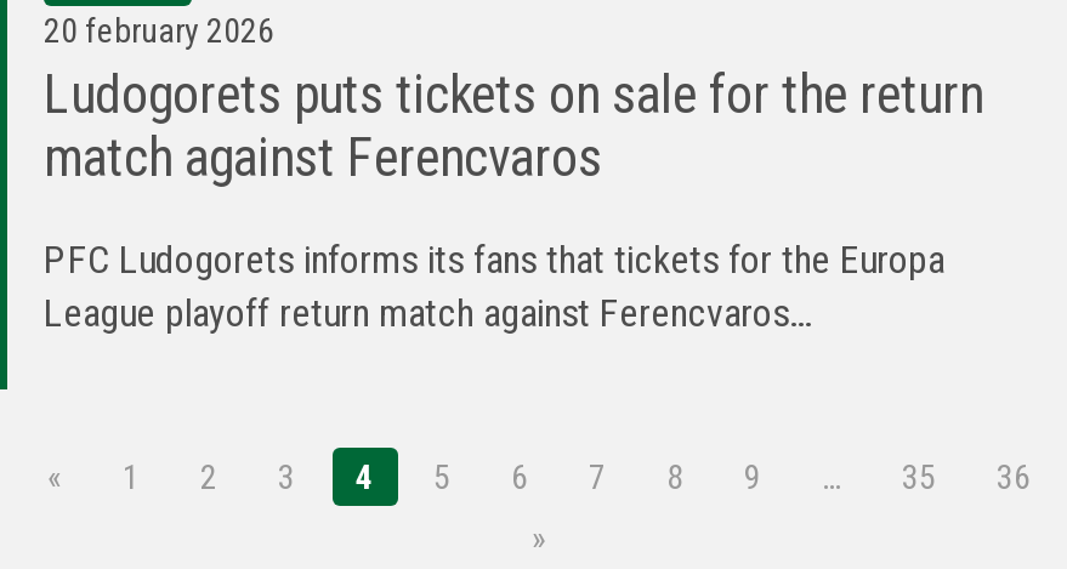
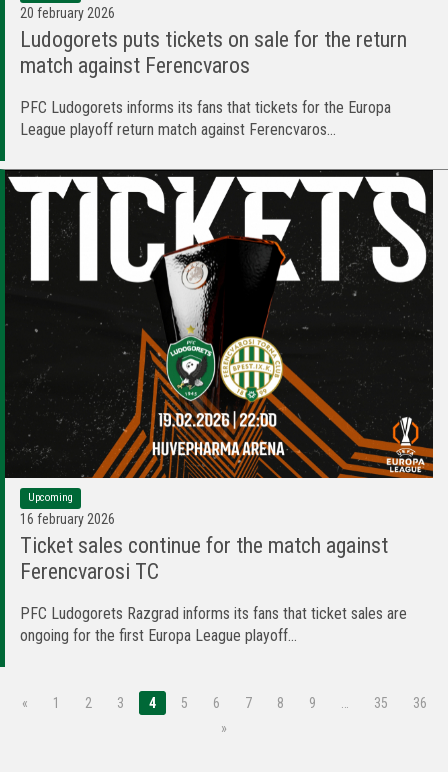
+ [image]
+ Upcoming
+ 16 february 2026
+ Ticket sales continue for the match against
+ Ferencvarosi TC
+ PFC Ludogorets Razgrad informs its fans that ticket sales are
+ ongoing for the first Europa League playoff...
